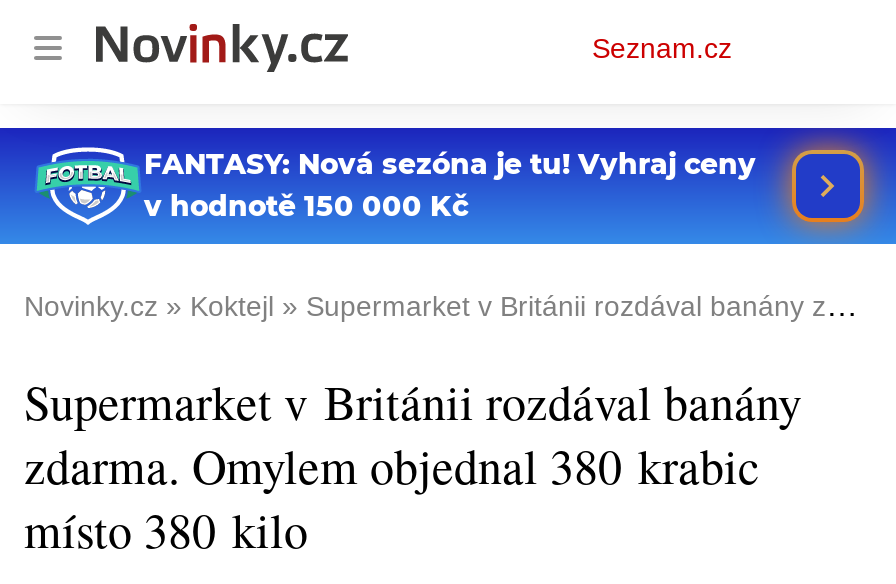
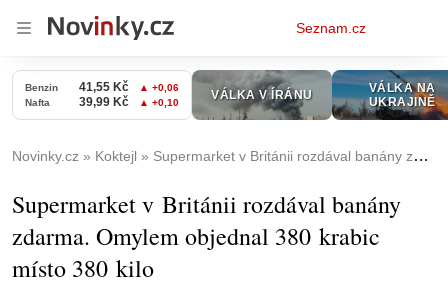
- [image]
+ [image]
